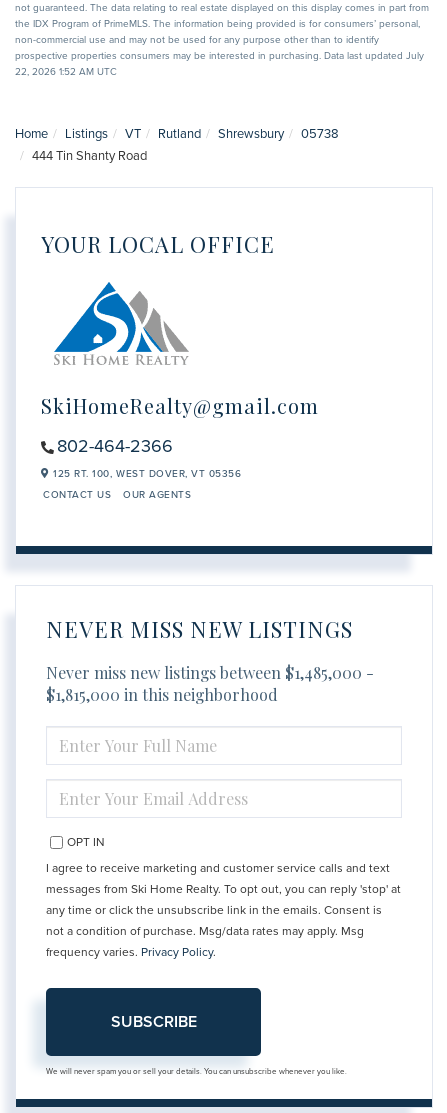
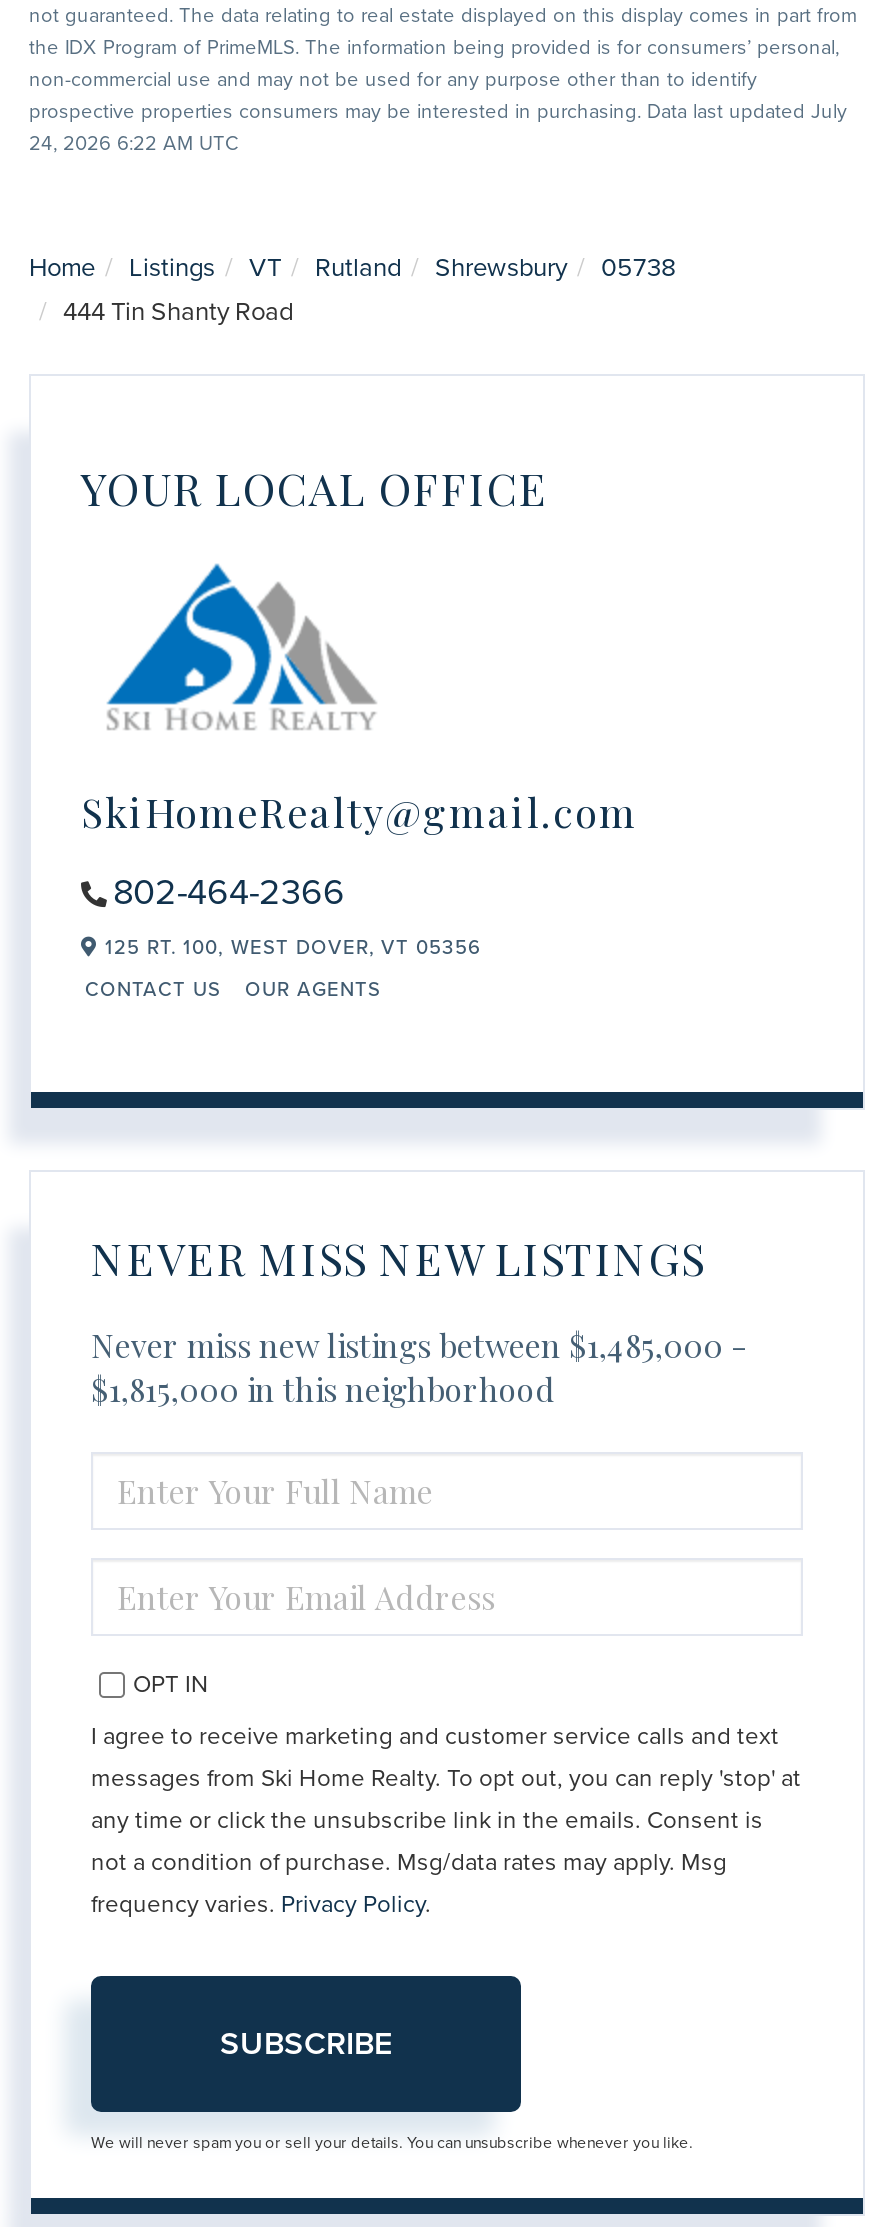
- 22, 2026 1:52 AM UTC
+ 24, 2026 6:22 AM UTC
